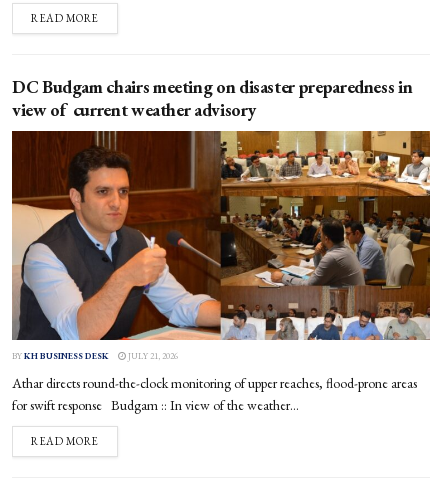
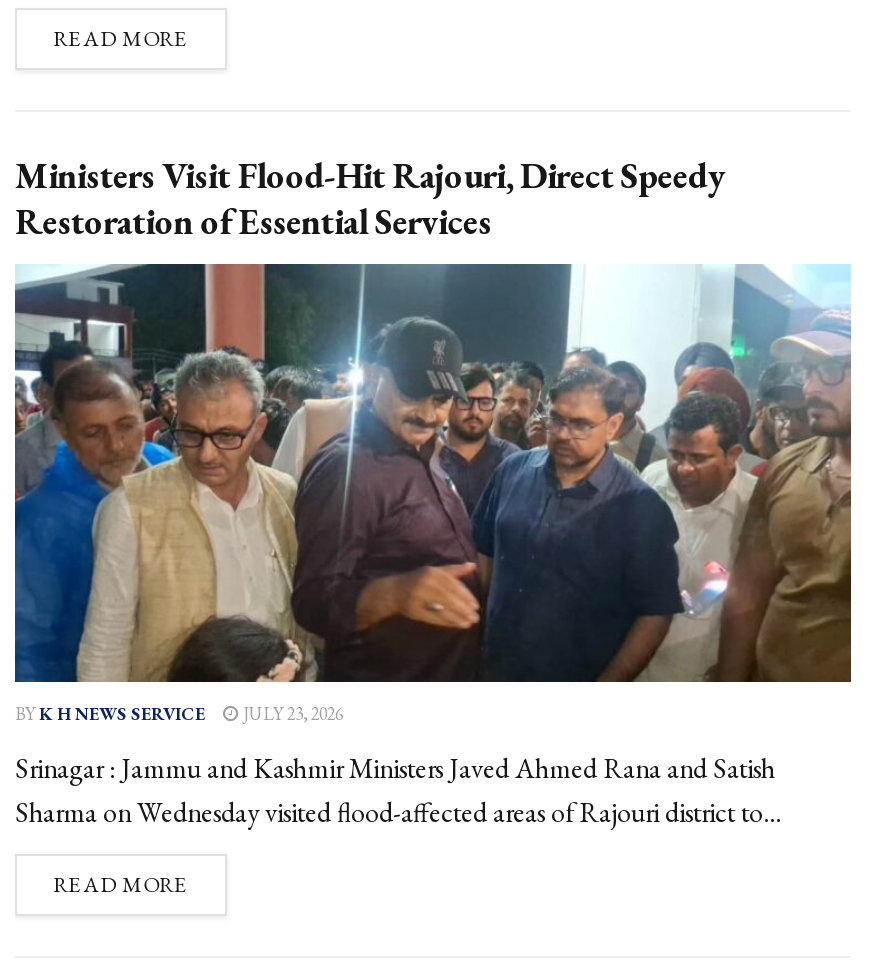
- DC Budgam chairs meeting on disaster preparedness in
- view of current weather advisory
+ Ministers Visit Flood-Hit Rajouri, Direct Speedy
+ Restoration of Essential Services

- [image]
- BY KH BUSINESS DESK
- JULY 21, 2026
+ [image]
+ BY K H NEWS SERVICE
+ JULY 23, 2026

- Athar directs round-the-clock monitoring of upper reaches, flood-prone areas
- for swift response Budgam :: In view of the weather...
+ Srinagar : Jammu and Kashmir Ministers Javed Ahmed Rana and Satish
+ Sharma on Wednesday visited flood-affected areas of Rajouri district to...
